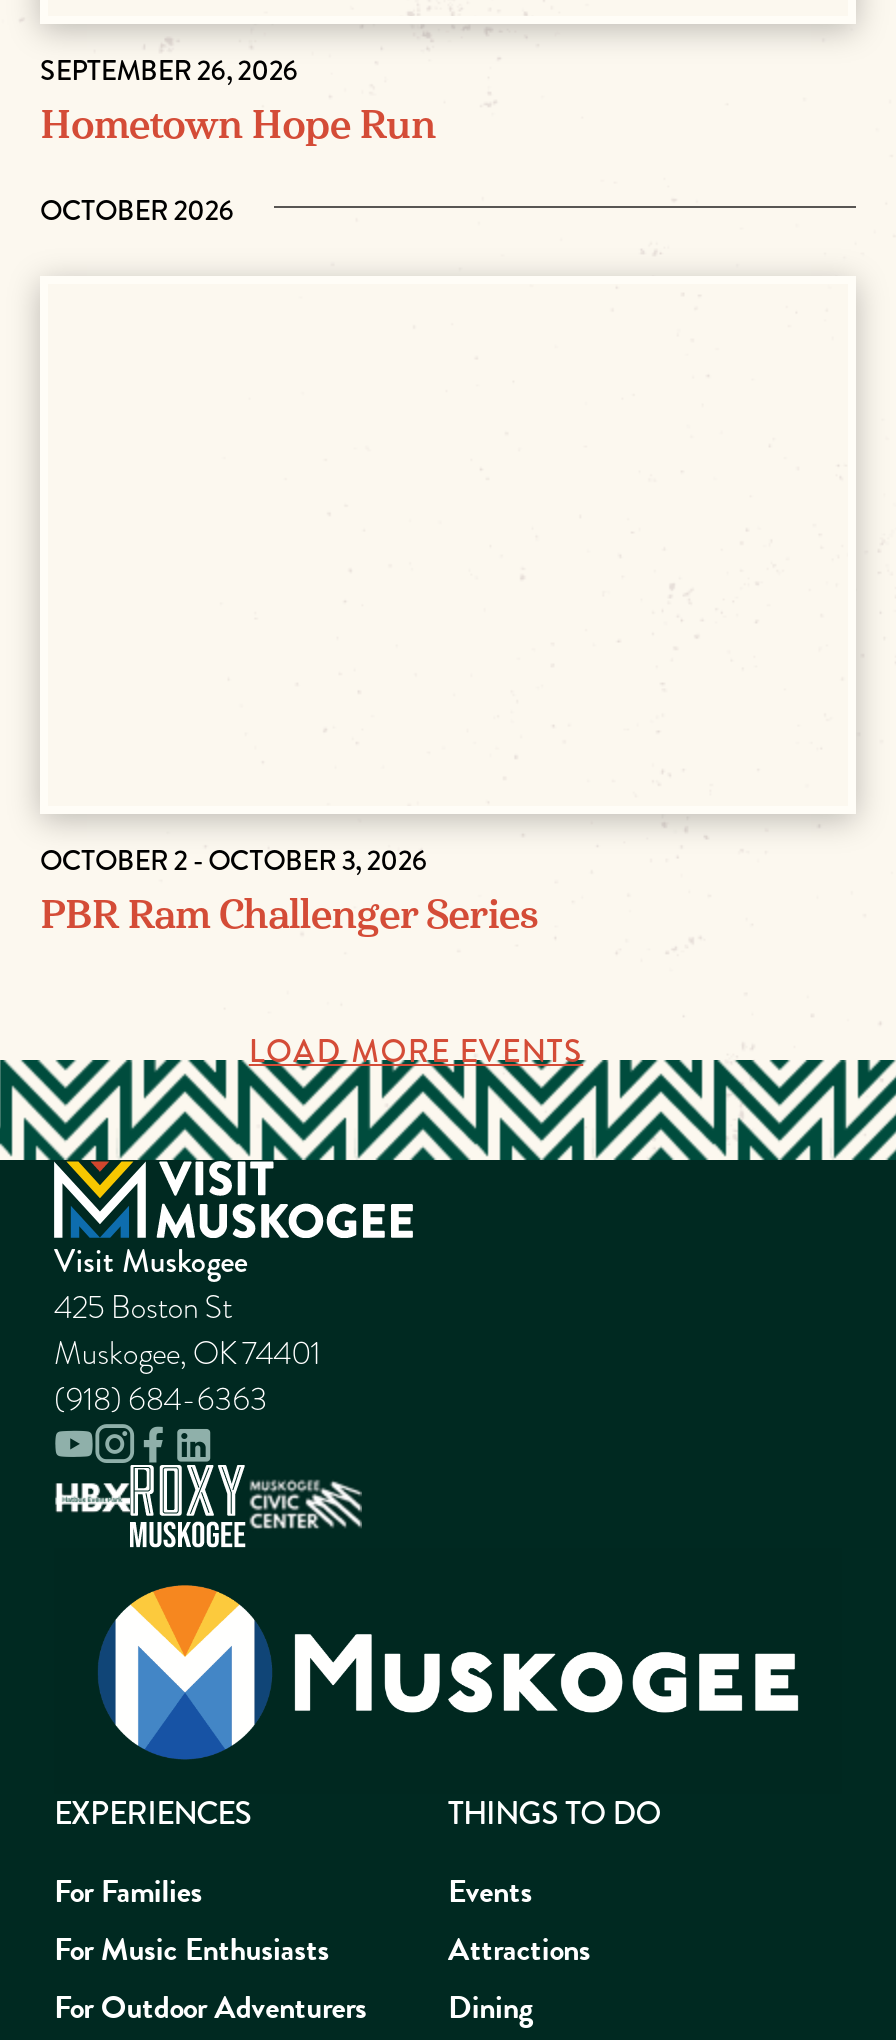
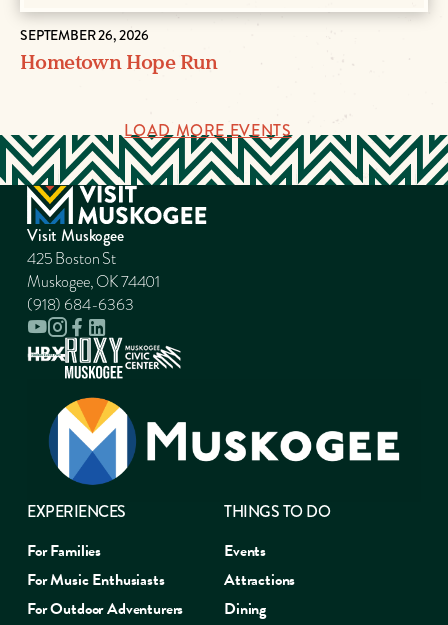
- OCTOBER 2026

- OCTOBER 2 - OCTOBER 3, 2026
- PBR Ram Challenger Series
